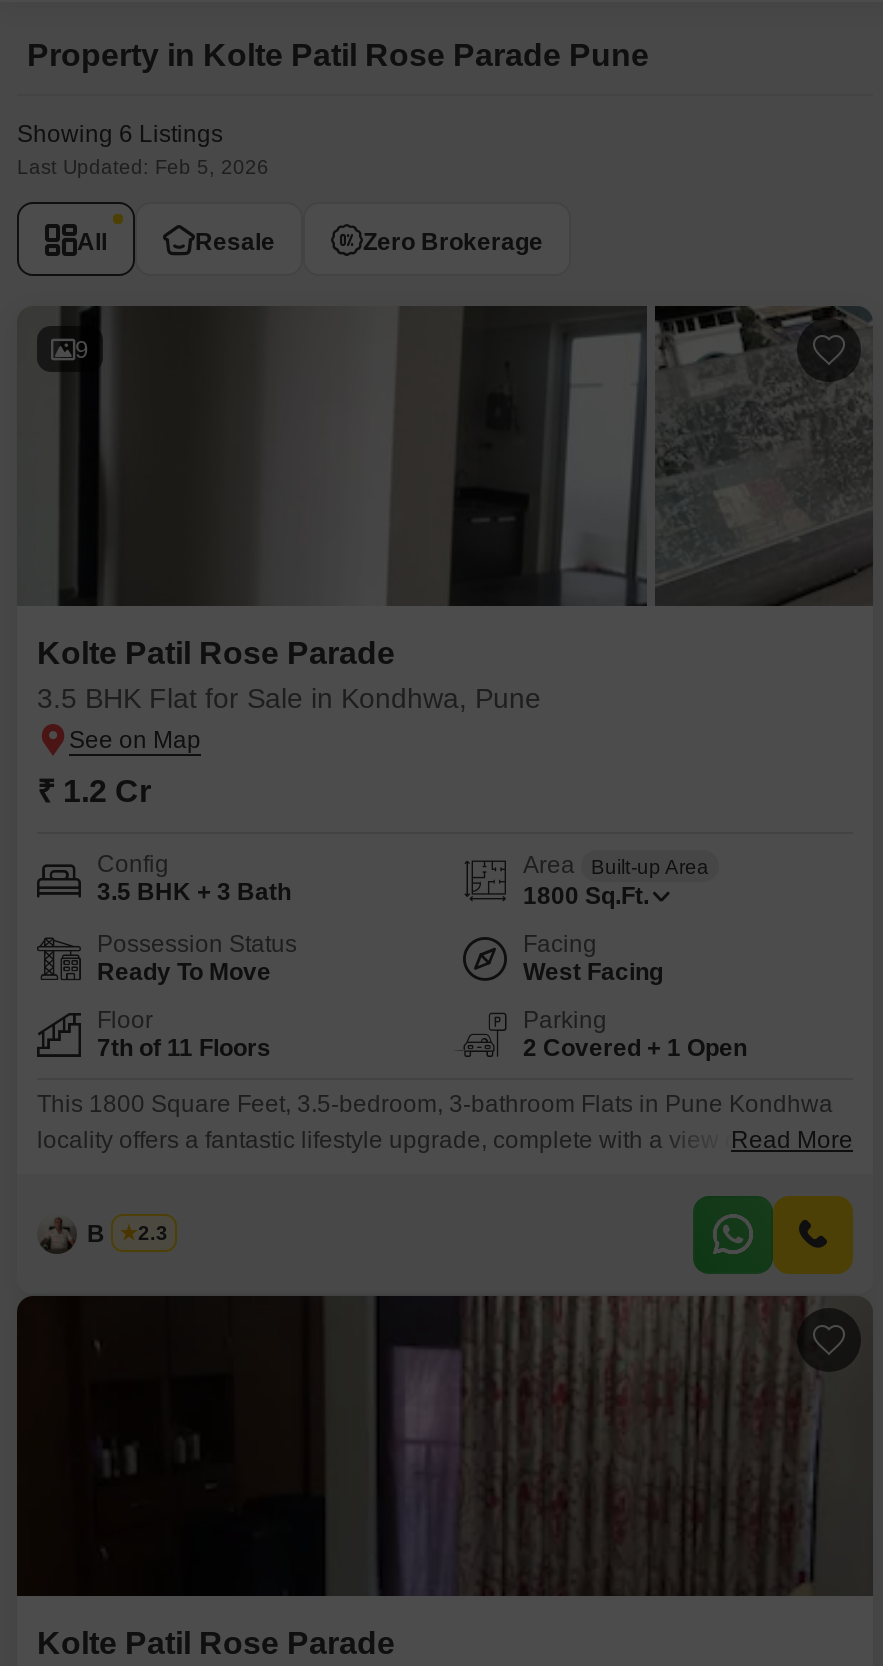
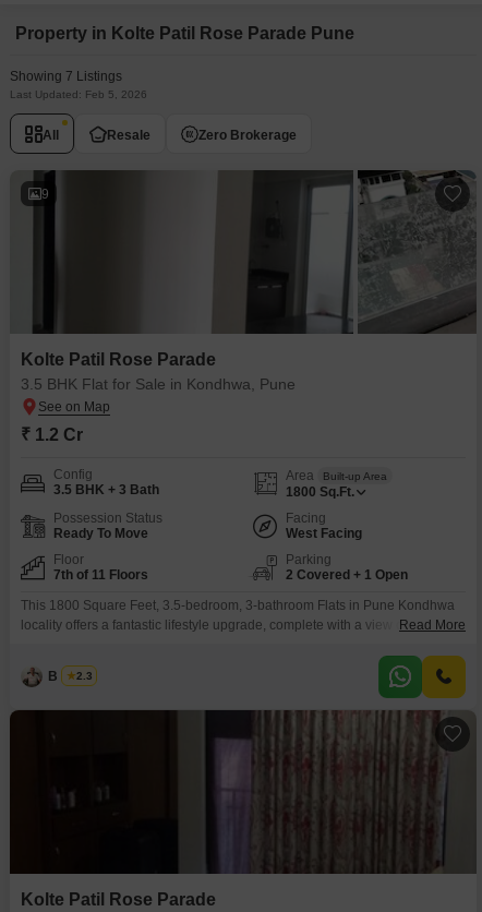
- Showing 6 Listings
+ Showing 7 Listings
